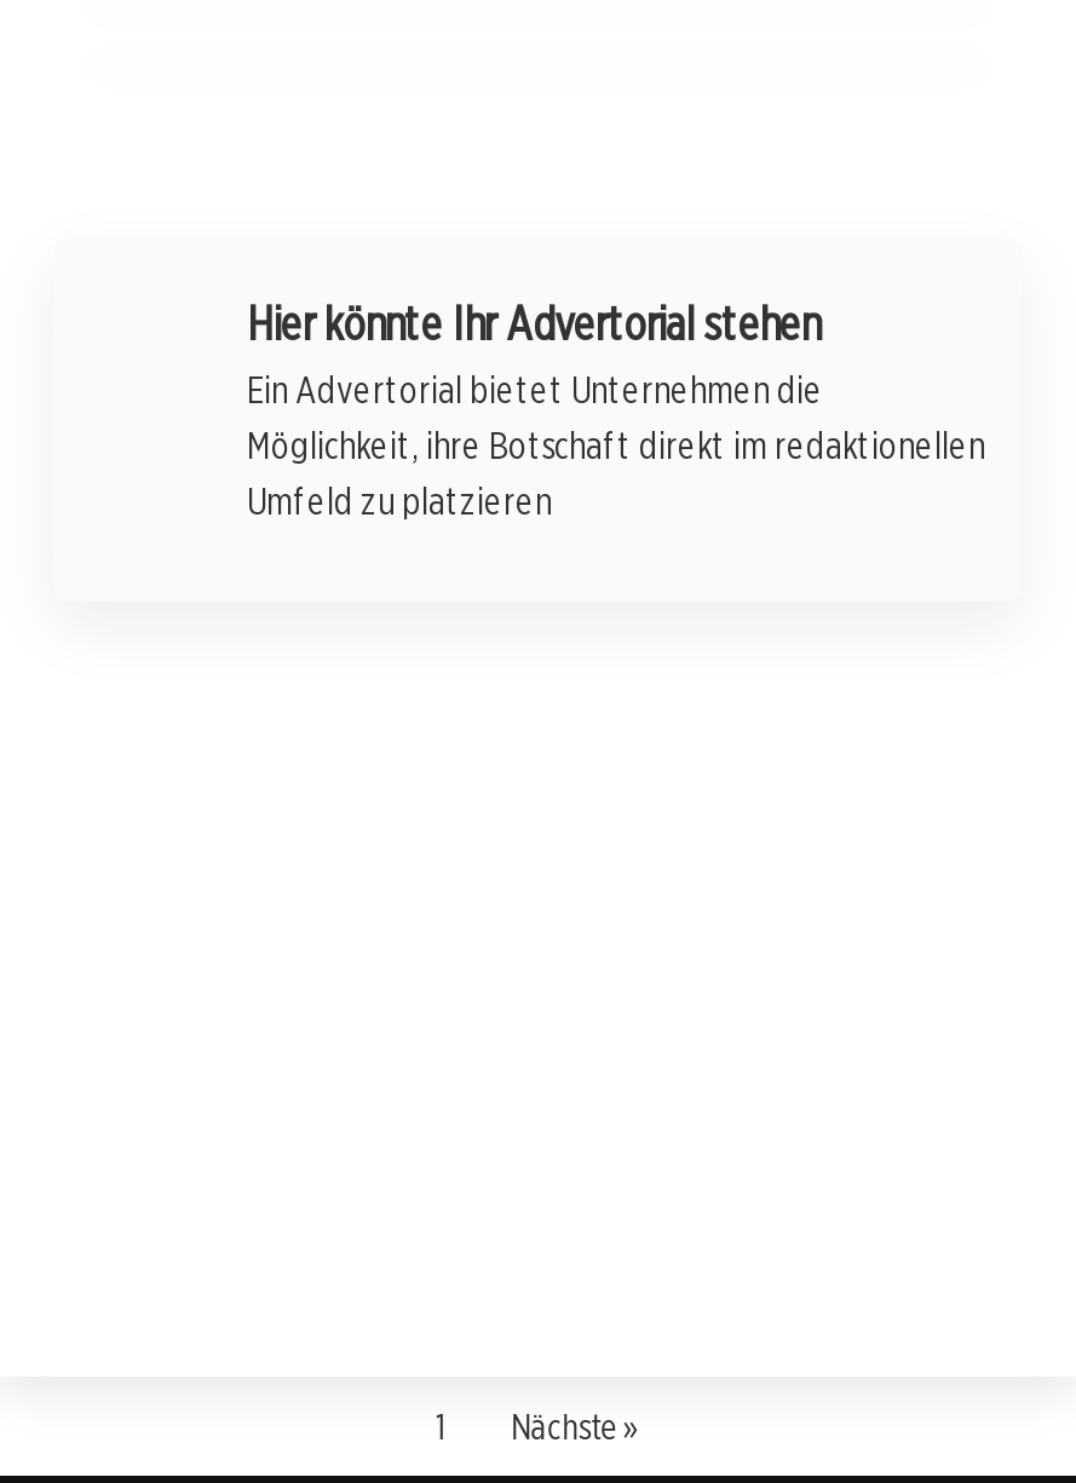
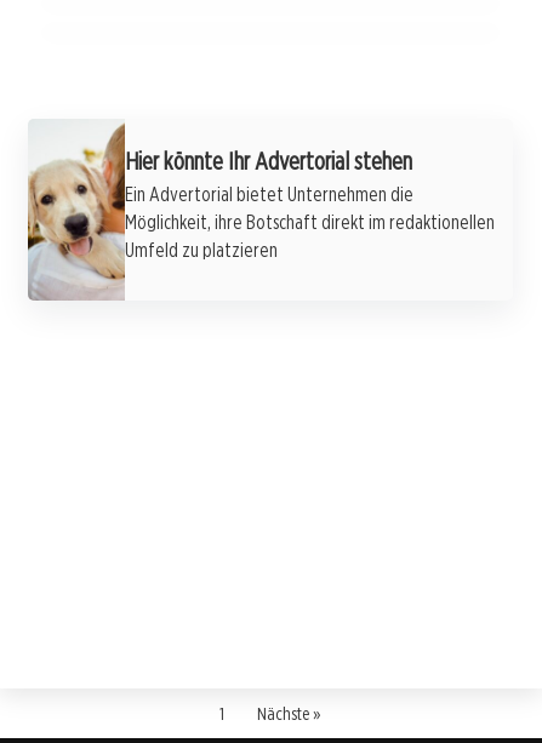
+ [image]
